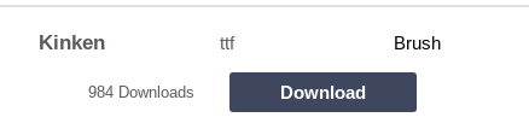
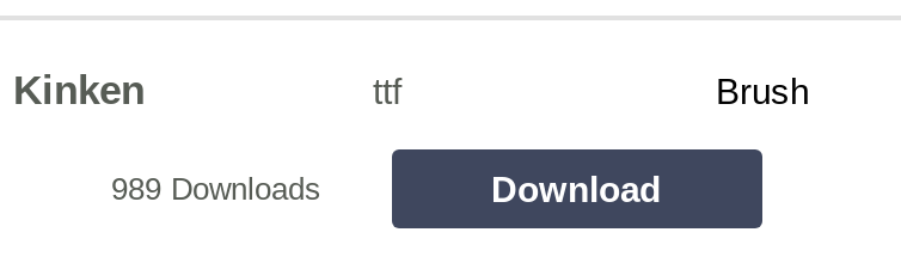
- 984 Downloads
+ 989 Downloads
